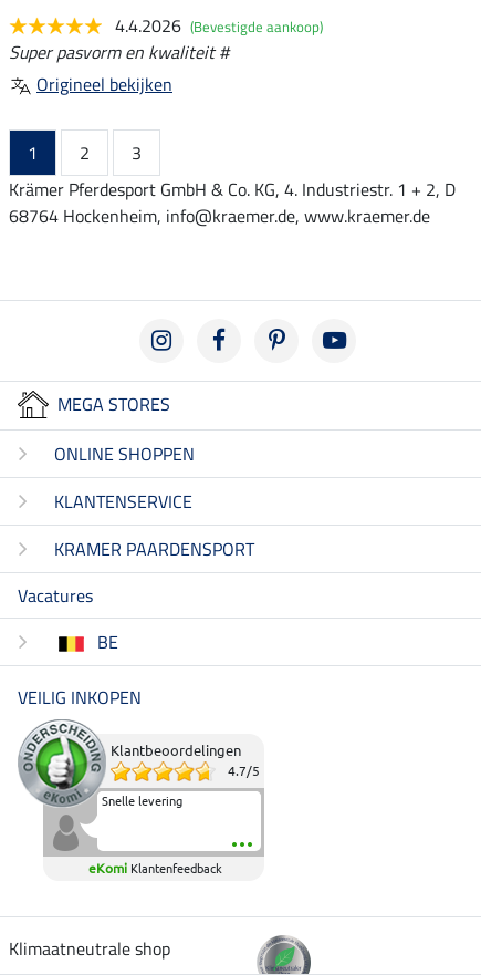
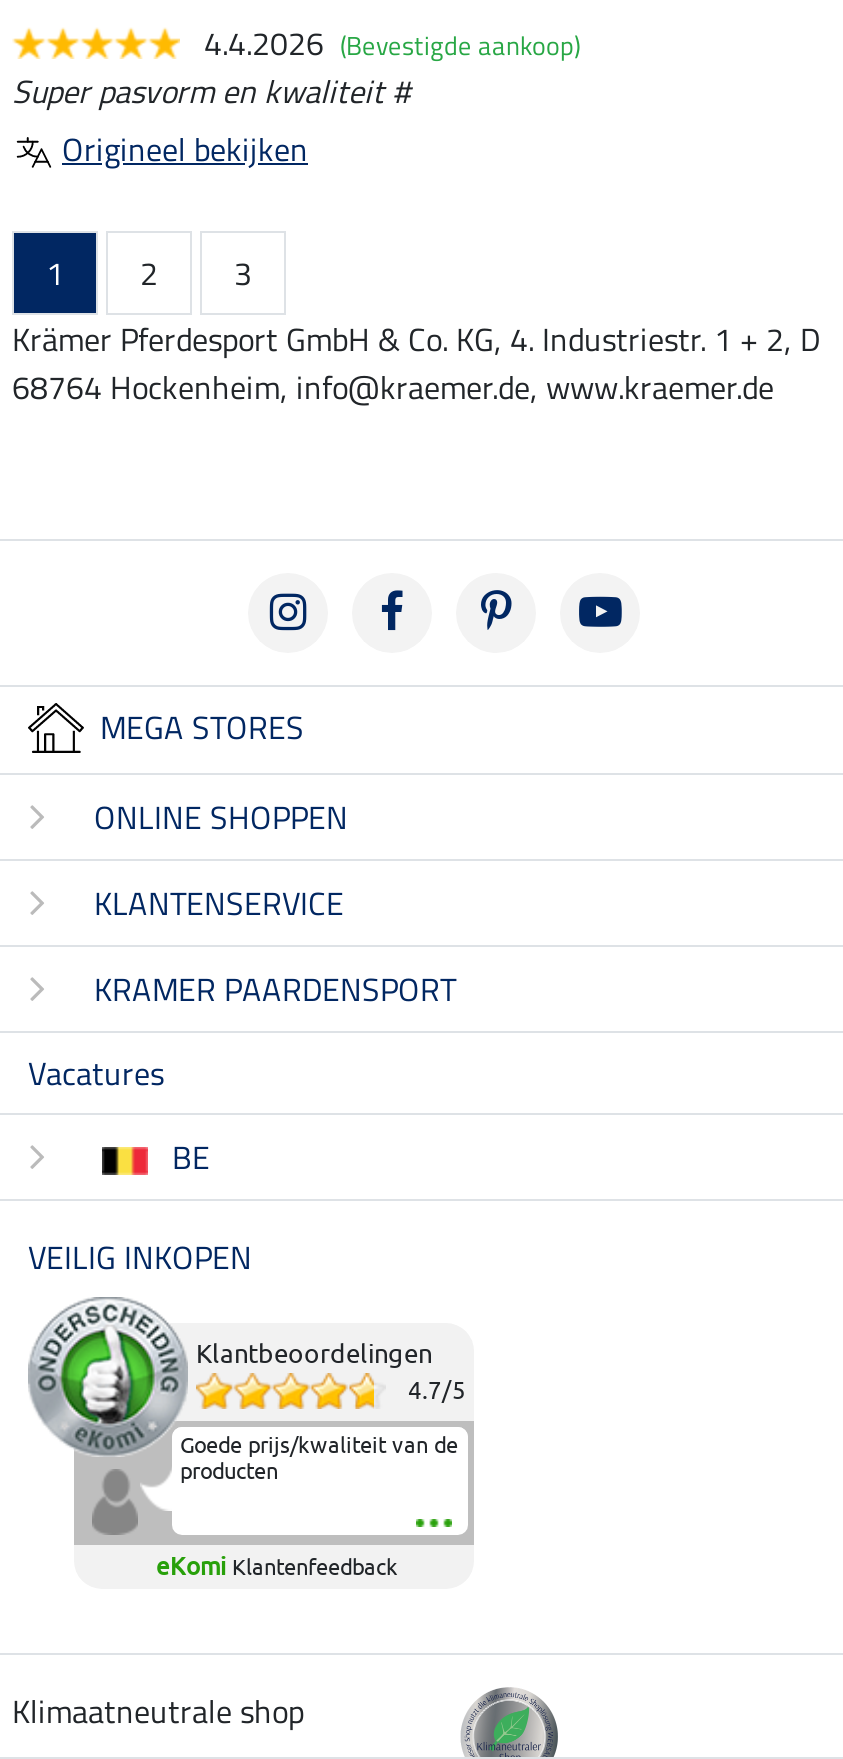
- Snelle levering
+ Goede prijs/kwaliteit van de
+ producten
